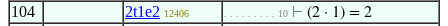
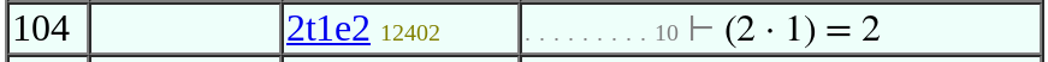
- 2t1e2 12406
+ 2t1e2 12402
